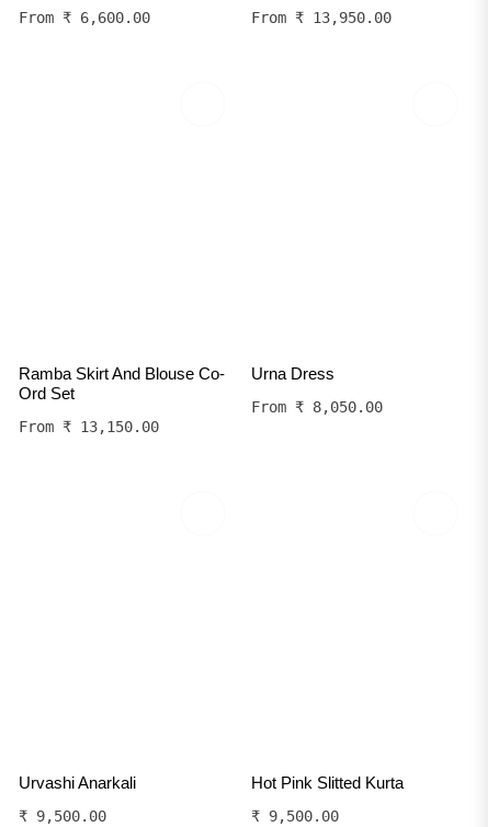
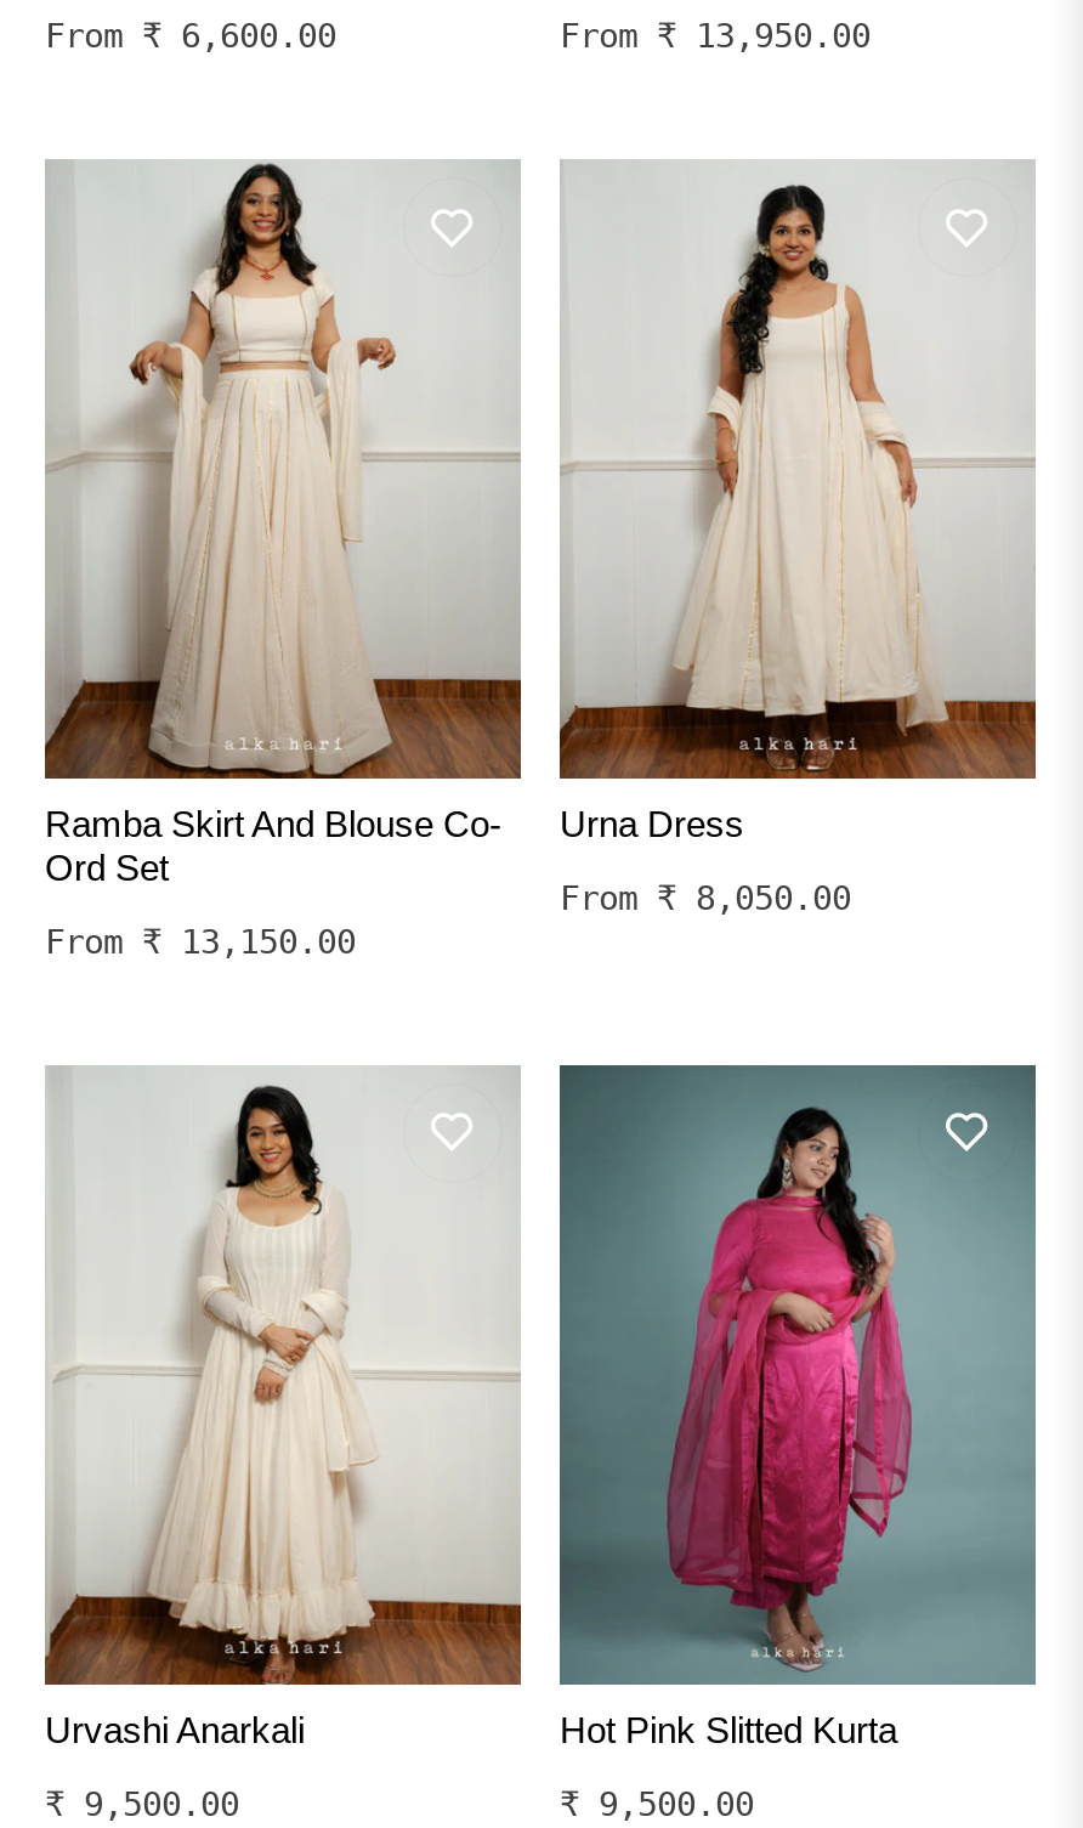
+ [image]

+ [image]

+ [image]

+ [image]
